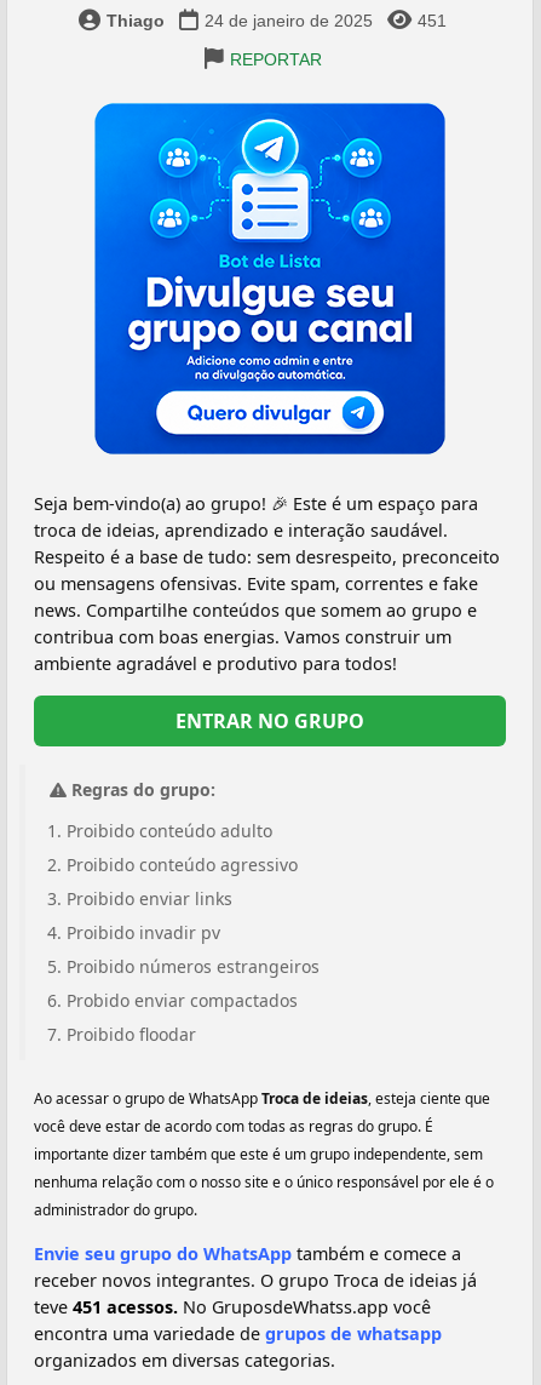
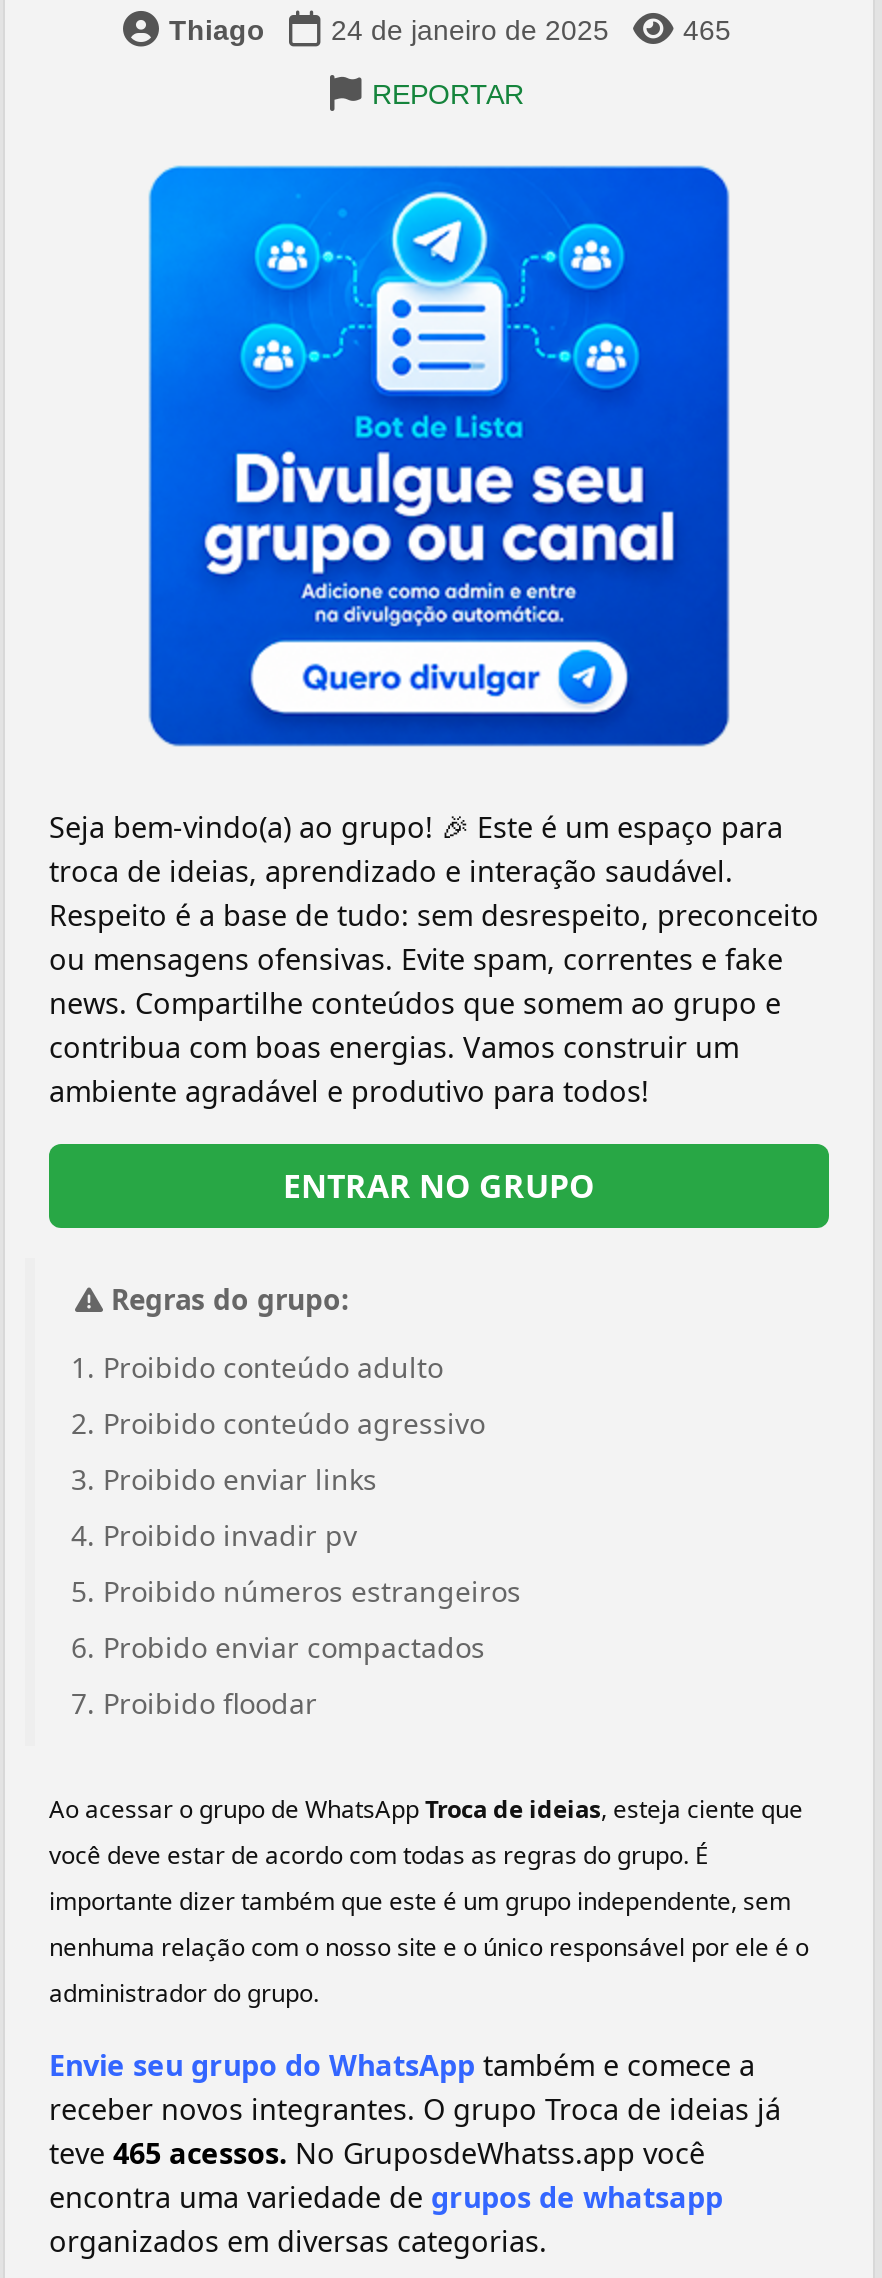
- 451
+ 465

- teve 451 acessos. No GruposdeWhatss.app você
+ teve 465 acessos. No GruposdeWhatss.app você
